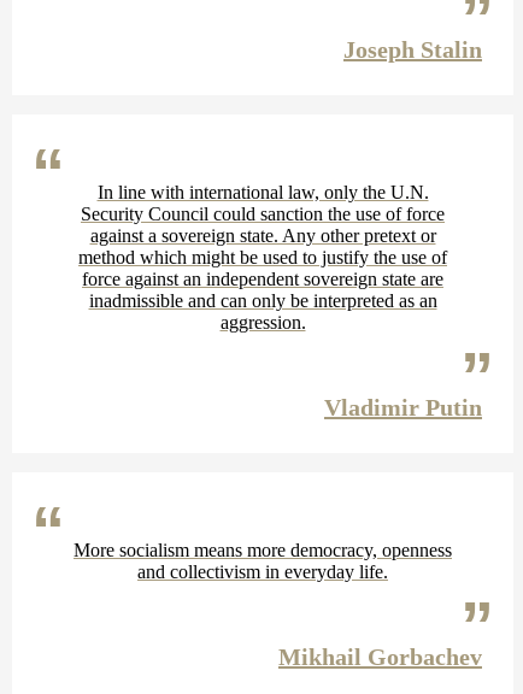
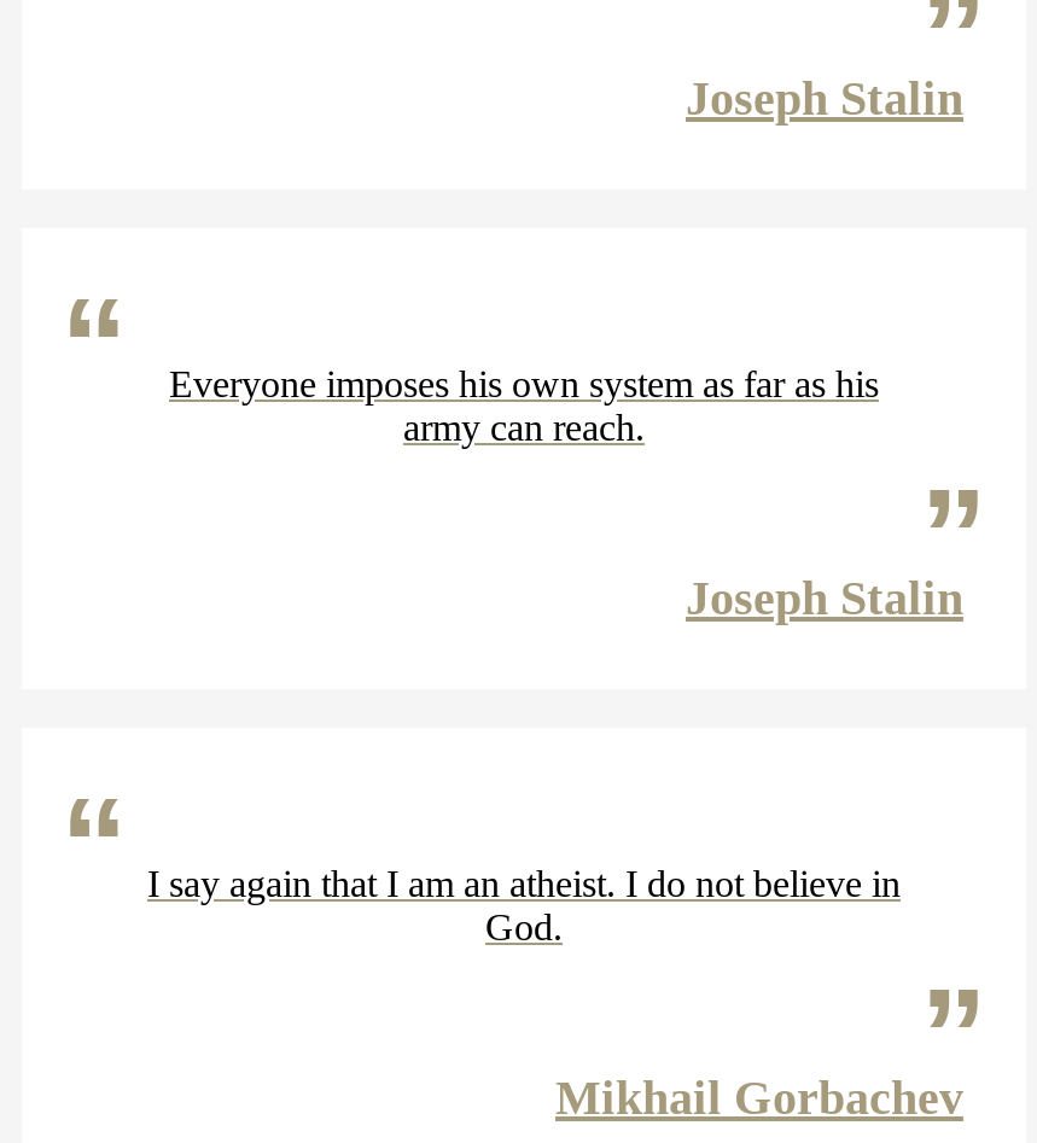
- In line with international law, only the U.N.
- Security Council could sanction the use of force
- against a sovereign state. Any other pretext or
- method which might be used to justify the use of
- force against an independent sovereign state are
- inadmissible and can only be interpreted as an
- aggression.
+ Everyone imposes his own system as far as his
+ army can reach.

- Vladimir Putin
+ Joseph Stalin

- More socialism means more democracy, openness
- and collectivism in everyday life.
+ I say again that I am an atheist. I do not believe in
+ God.
